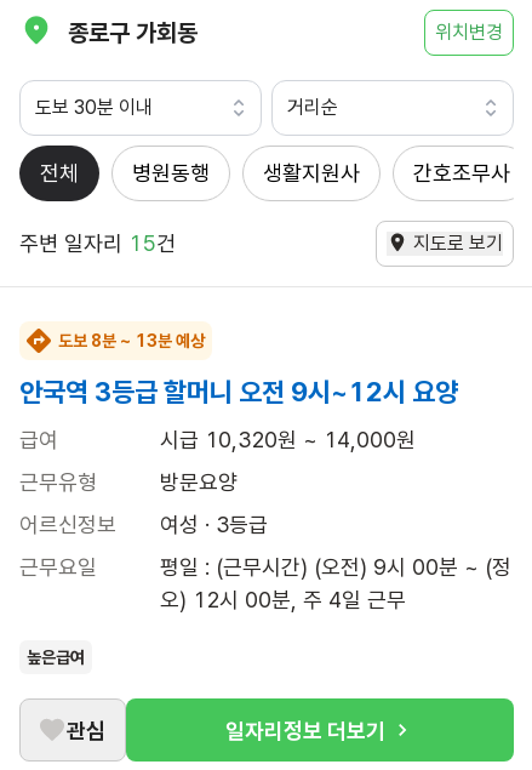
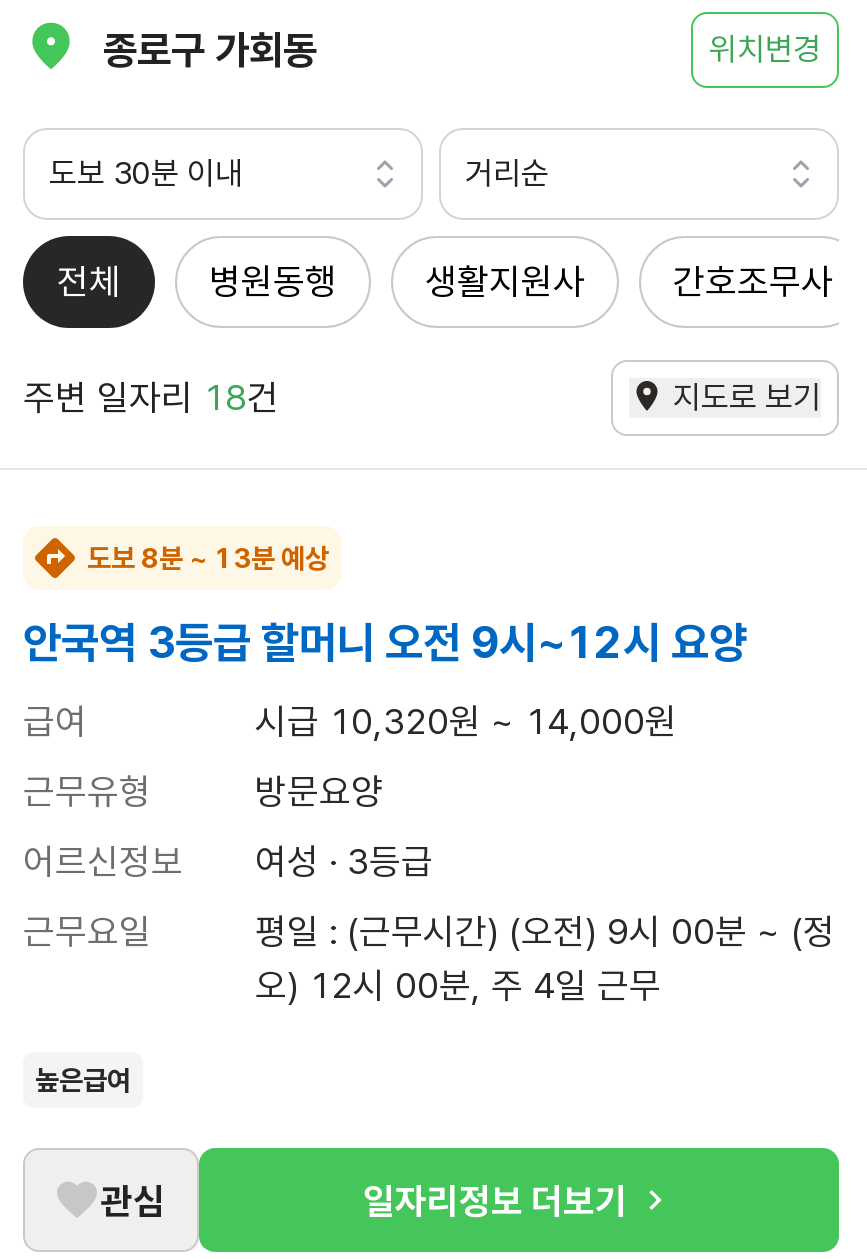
- 주변 일자리 15건
+ 주변 일자리 18건
